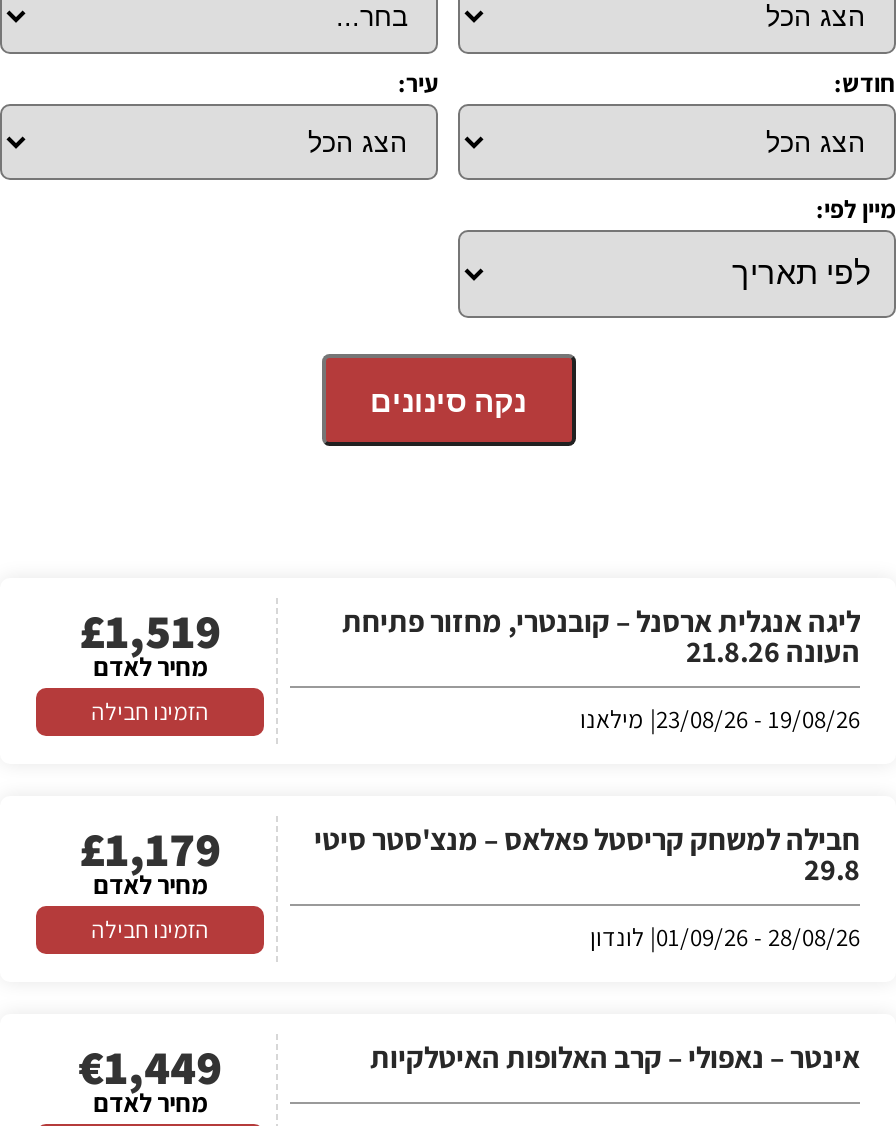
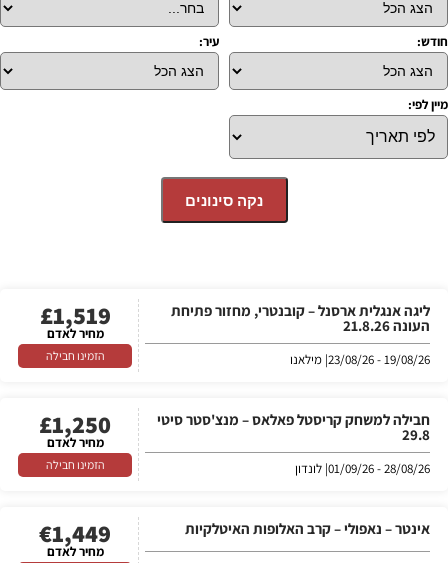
- £1,179
+ £1,250
